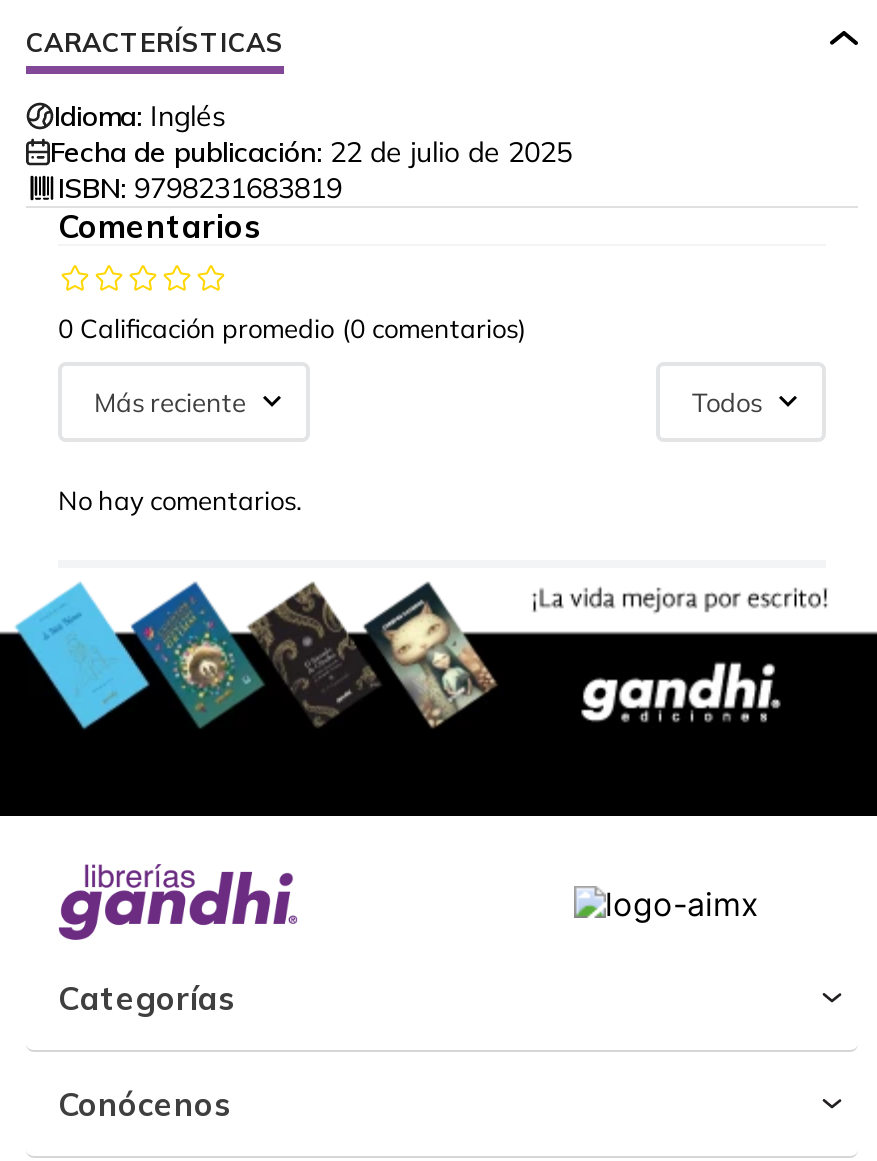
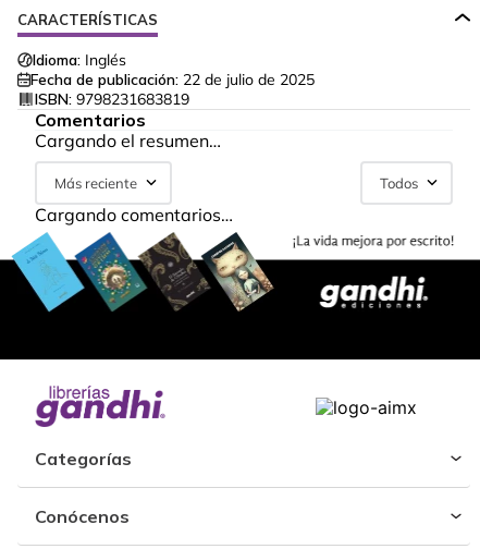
- 0 Calificación promedio (0 comentarios)
+ Cargando el resumen…

- No hay comentarios.
+ Cargando comentarios…
